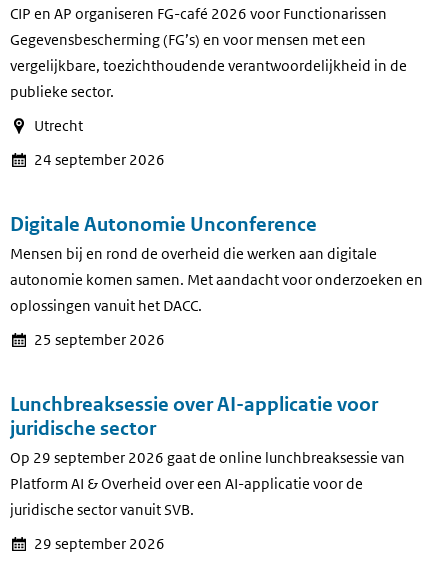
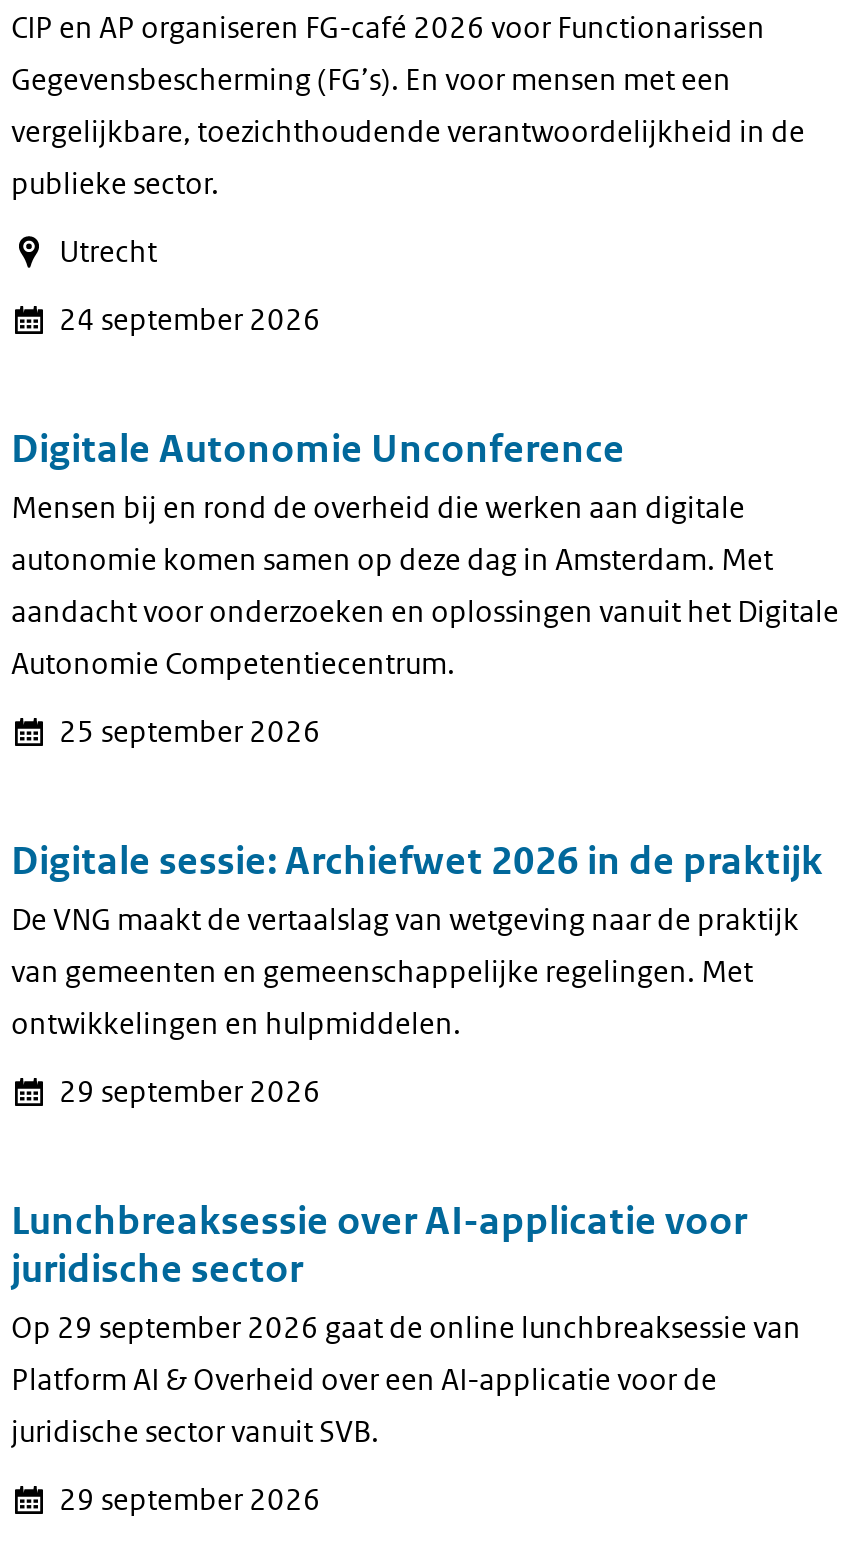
- Gegevensbescherming (FG’s) en voor mensen met een
+ Gegevensbescherming (FG’s). En voor mensen met een

- autonomie komen samen. Met aandacht voor onderzoeken en
- oplossingen vanuit het DACC.
+ autonomie komen samen op deze dag in Amsterdam. Met
+ aandacht voor onderzoeken en oplossingen vanuit het Digitale
+ Autonomie Competentiecentrum.

+ Digitale sessie: Archiefwet 2026 in de praktijk
+ De VNG maakt de vertaalslag van wetgeving naar de praktijk
+ van gemeenten en gemeenschappelijke regelingen. Met
+ ontwikkelingen en hulpmiddelen.
+ 29 september 2026
